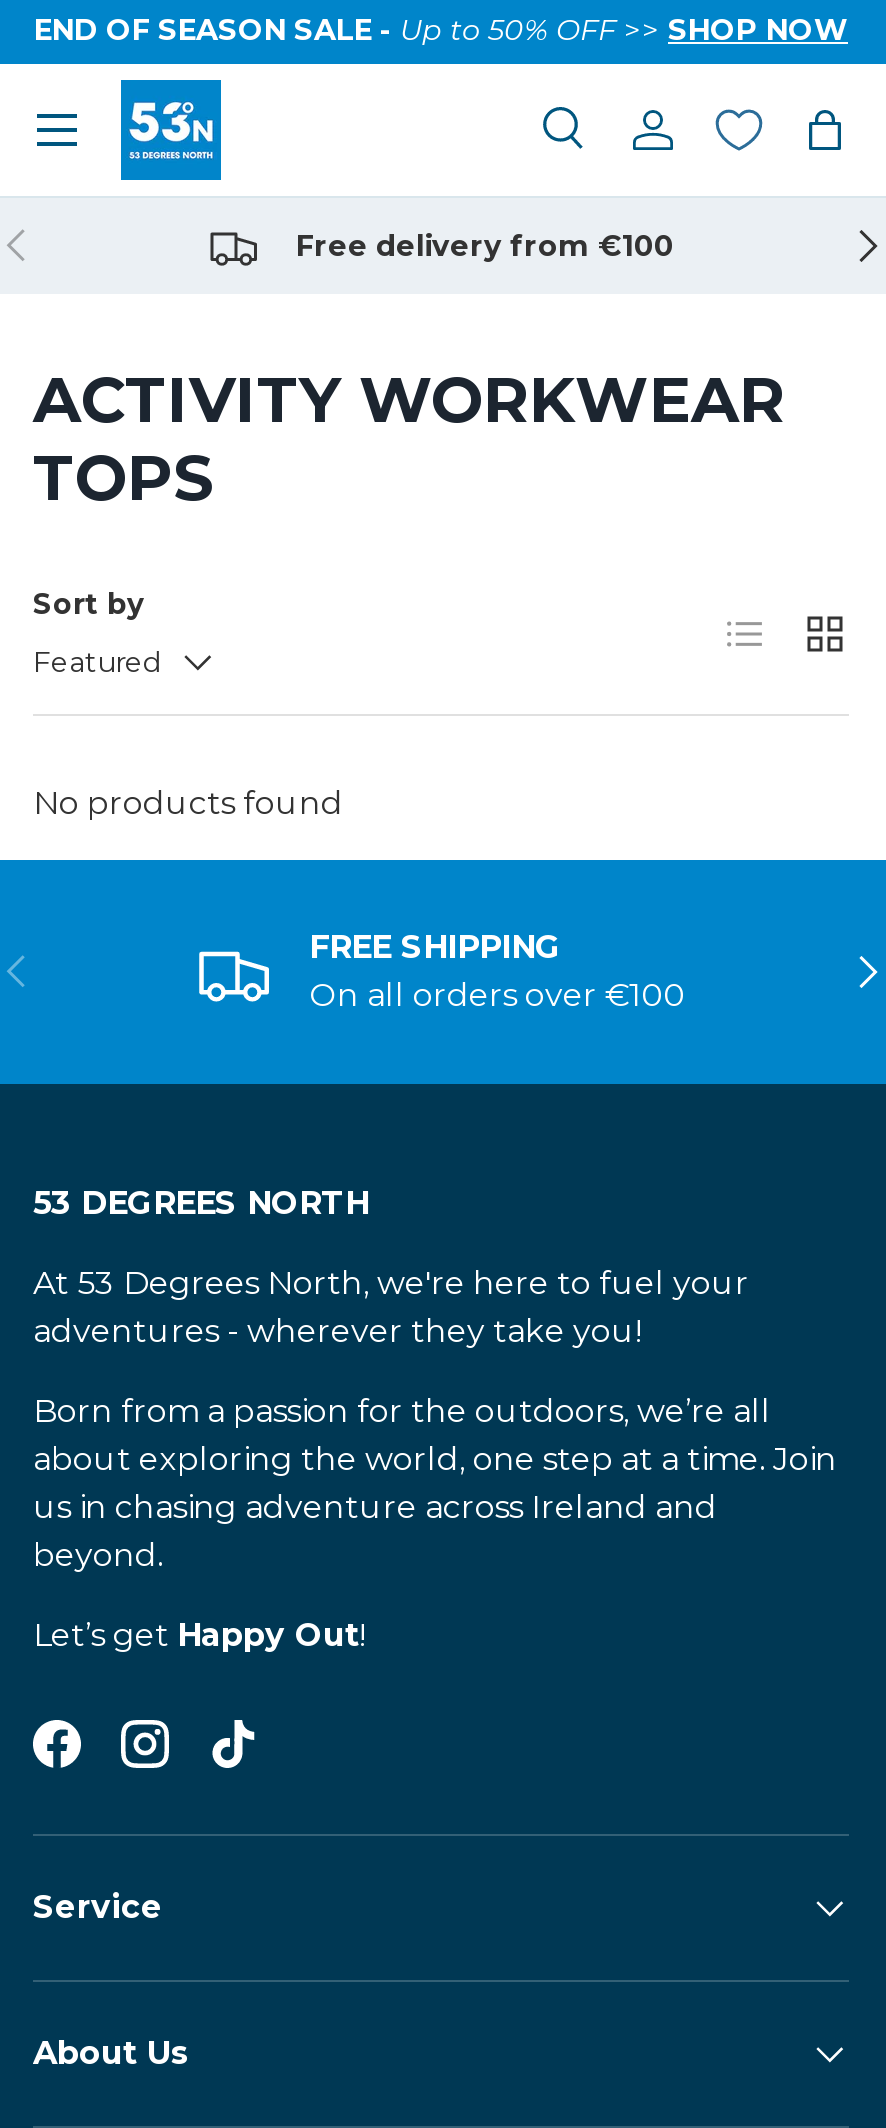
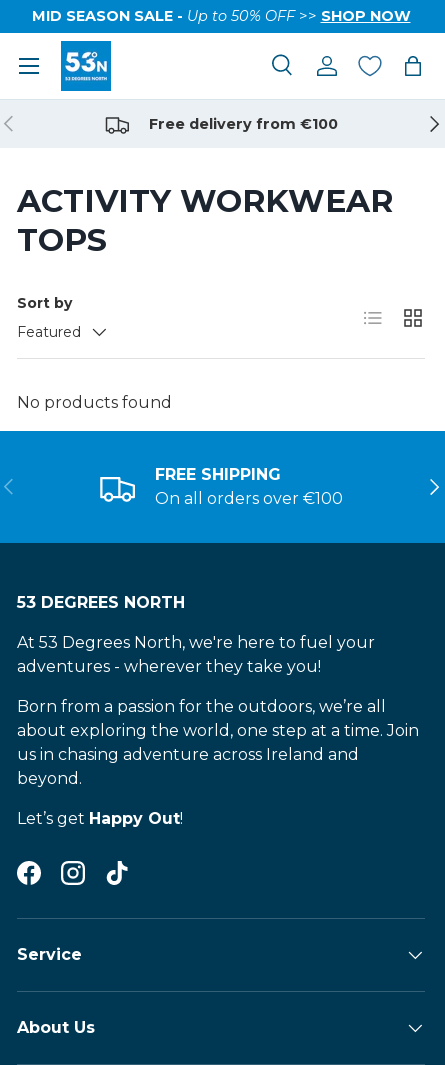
- END OF SEASON SALE - Up to 50% OFF >> SHOP NOW
+ MID SEASON SALE - Up to 50% OFF >> SHOP NOW
